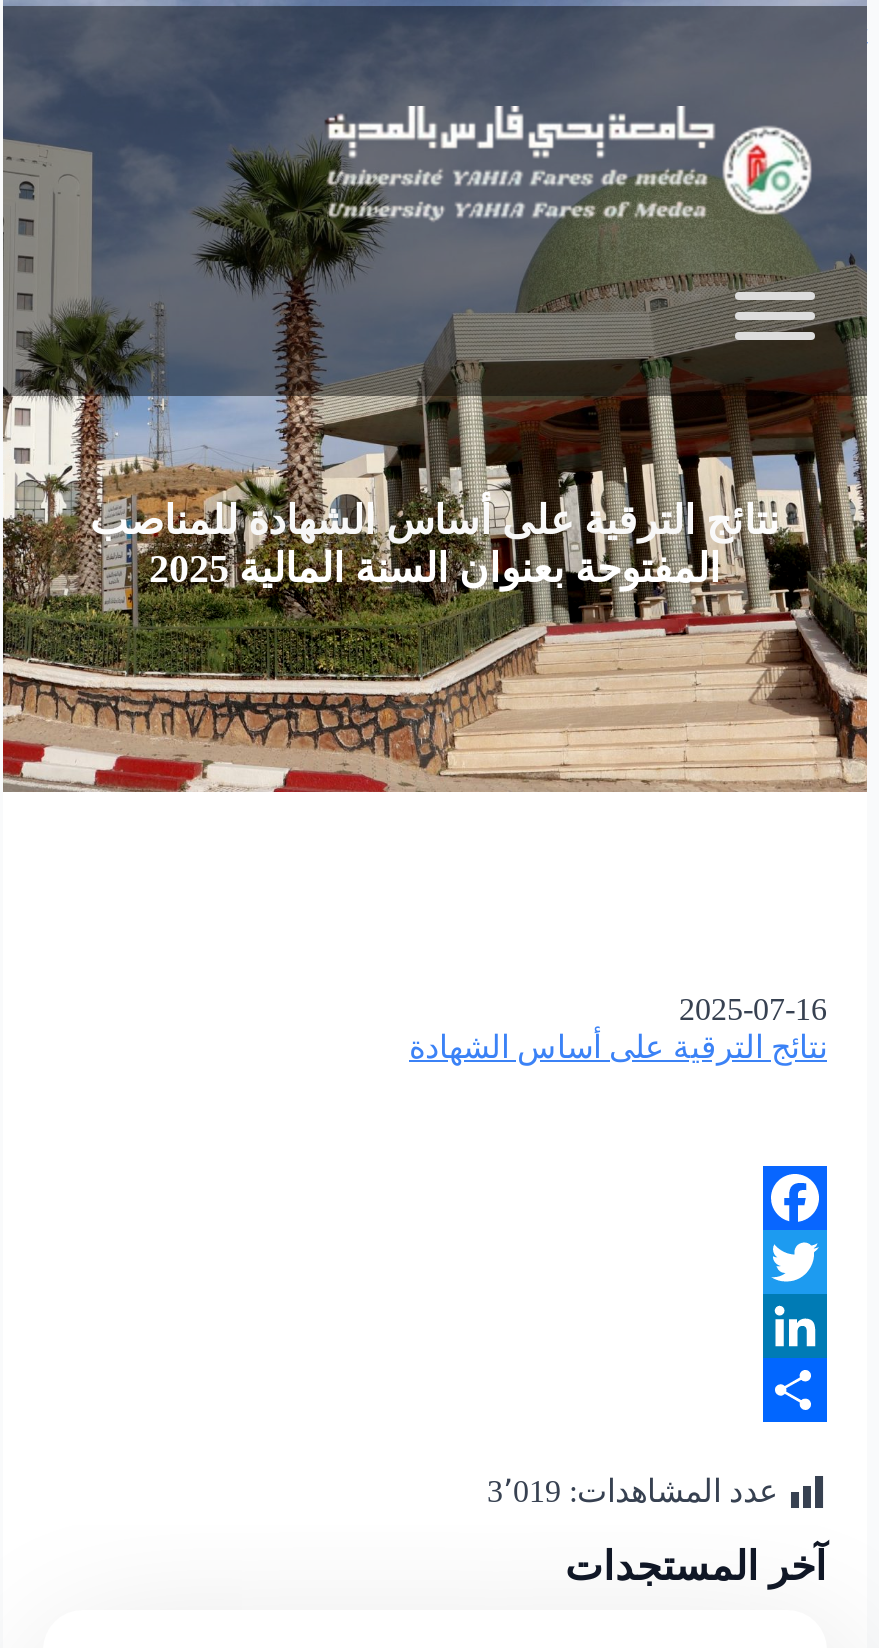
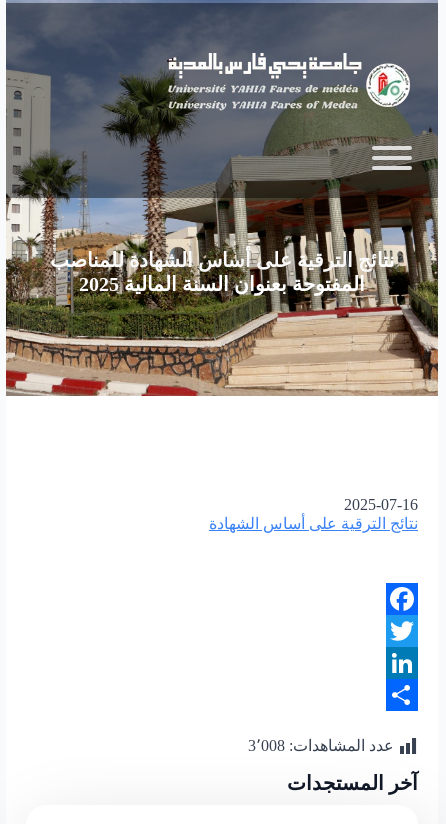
- عدد المشاهدات: 3٬019
+ عدد المشاهدات: 3٬008
